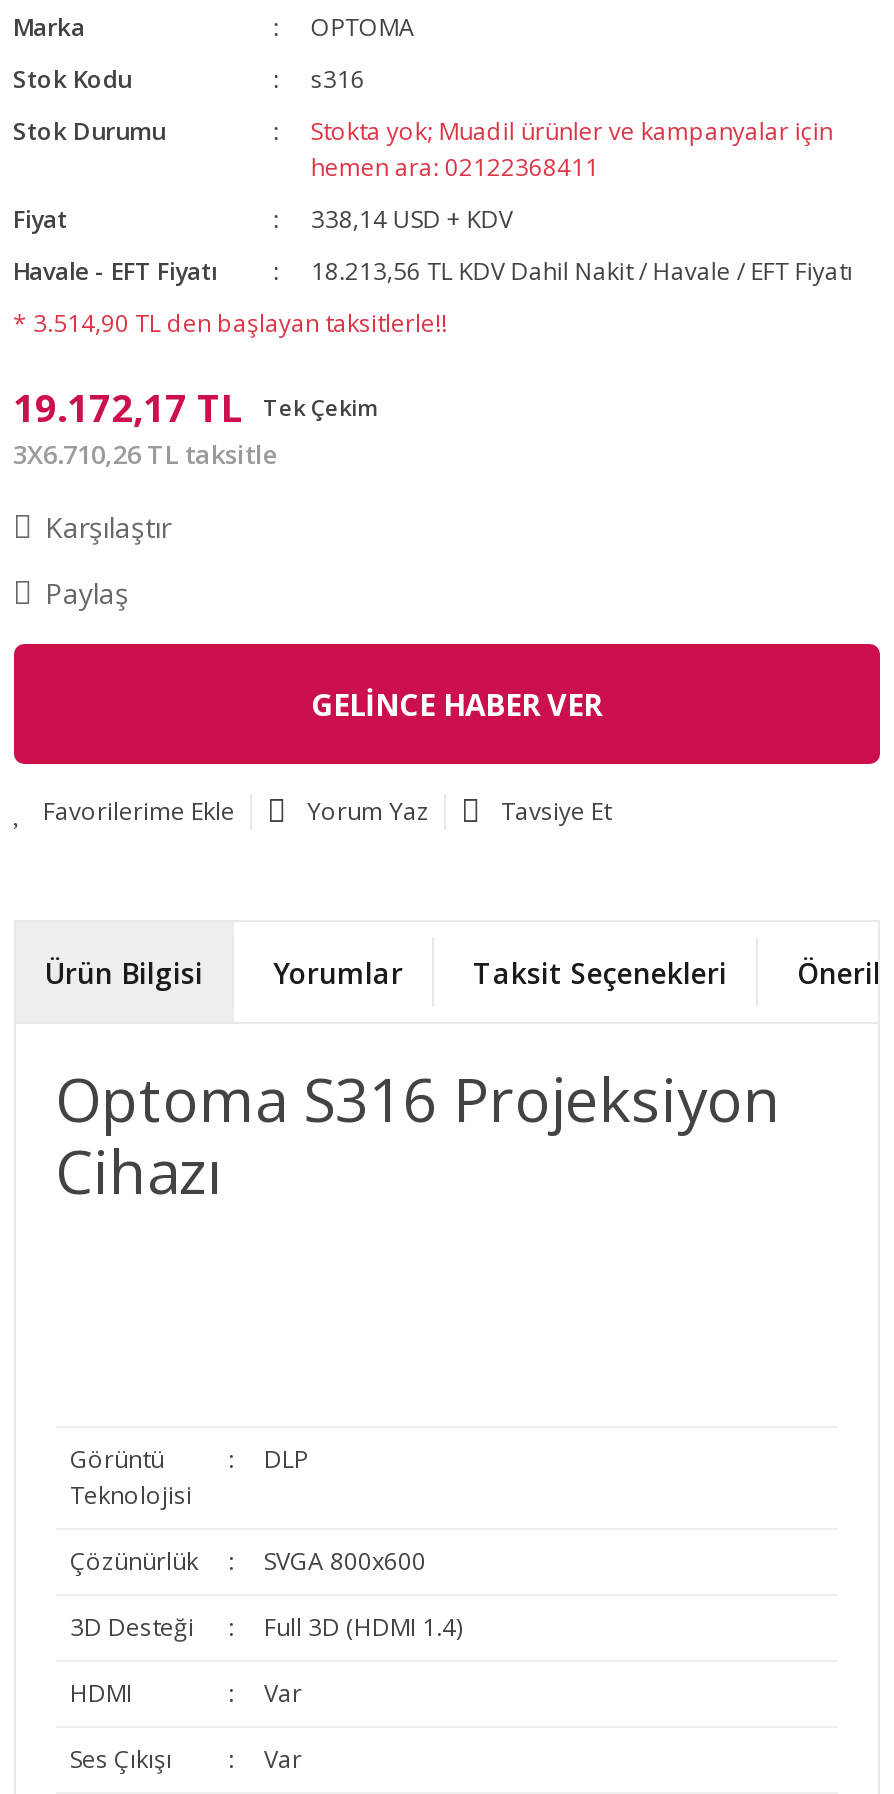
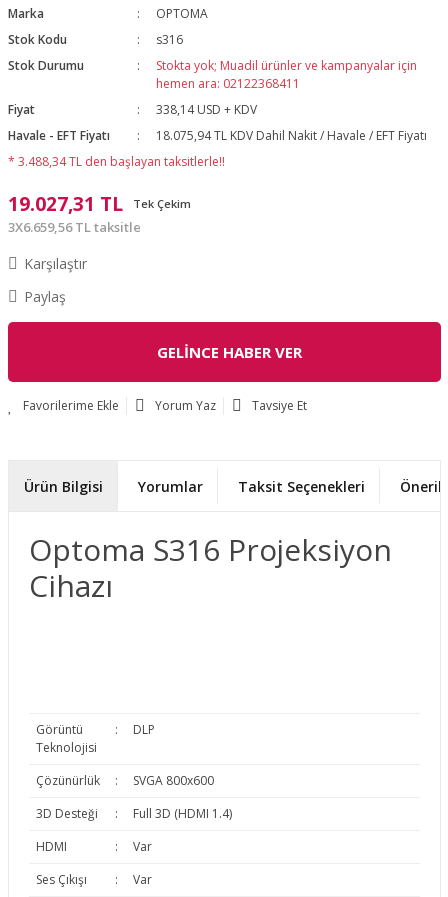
- 18.213,56 TL KDV Dahil Nakit / Havale / EFT Fiyatı
+ 18.075,94 TL KDV Dahil Nakit / Havale / EFT Fiyatı

- * 3.514,90 TL den başlayan taksitlerle!!
+ * 3.488,34 TL den başlayan taksitlerle!!

- 19.172,17 TL Tek Çekim
+ 19.027,31 TL Tek Çekim

- 3X6.710,26 TL taksitle
+ 3X6.659,56 TL taksitle
